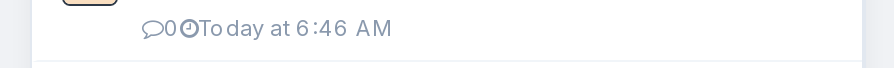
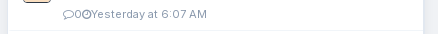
- Today at 6:46 AM
+ Yesterday at 6:07 AM
